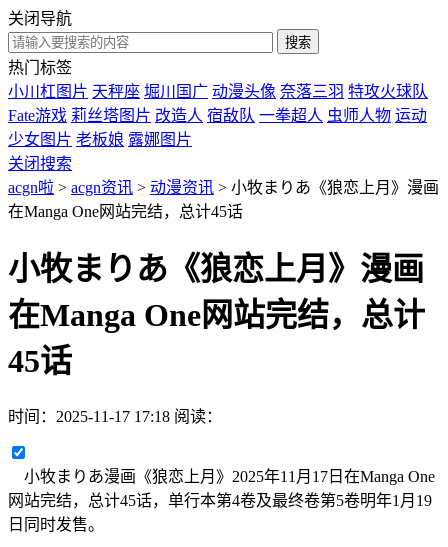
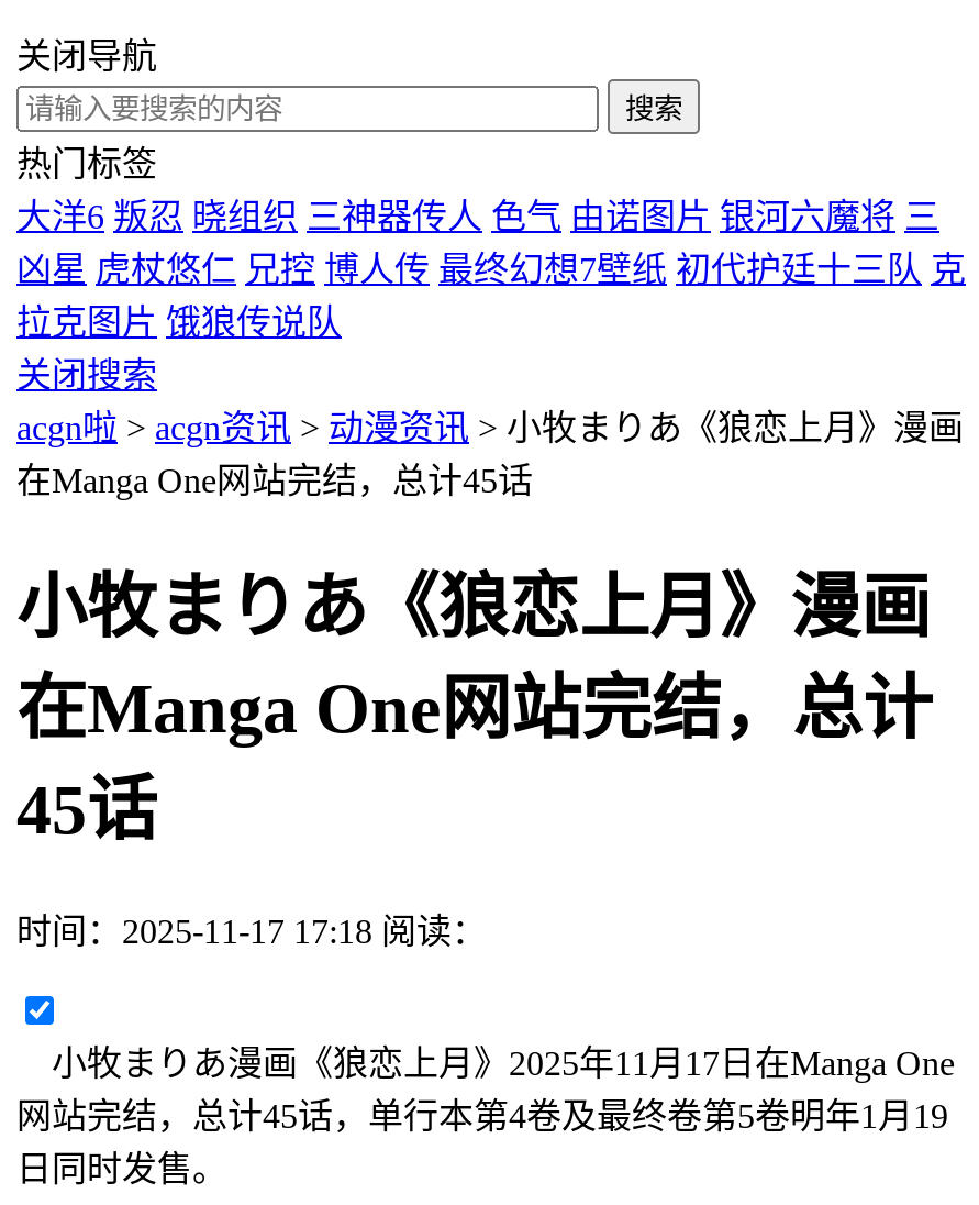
- 小川杠图片 天秤座 堀川国广 动漫头像 奈落三羽 特攻火球队
- Fate游戏 莉丝塔图片 改造人 宿敌队 一拳超人 虫师人物 运动
- 少女图片 老板娘 露娜图片
+ 大洋6 叛忍 晓组织 三神器传人 色气 由诺图片 银河六魔将 三
+ 凶星 虎杖悠仁 兄控 博人传 最终幻想7壁纸 初代护廷十三队 克
+ 拉克图片 饿狼传说队
